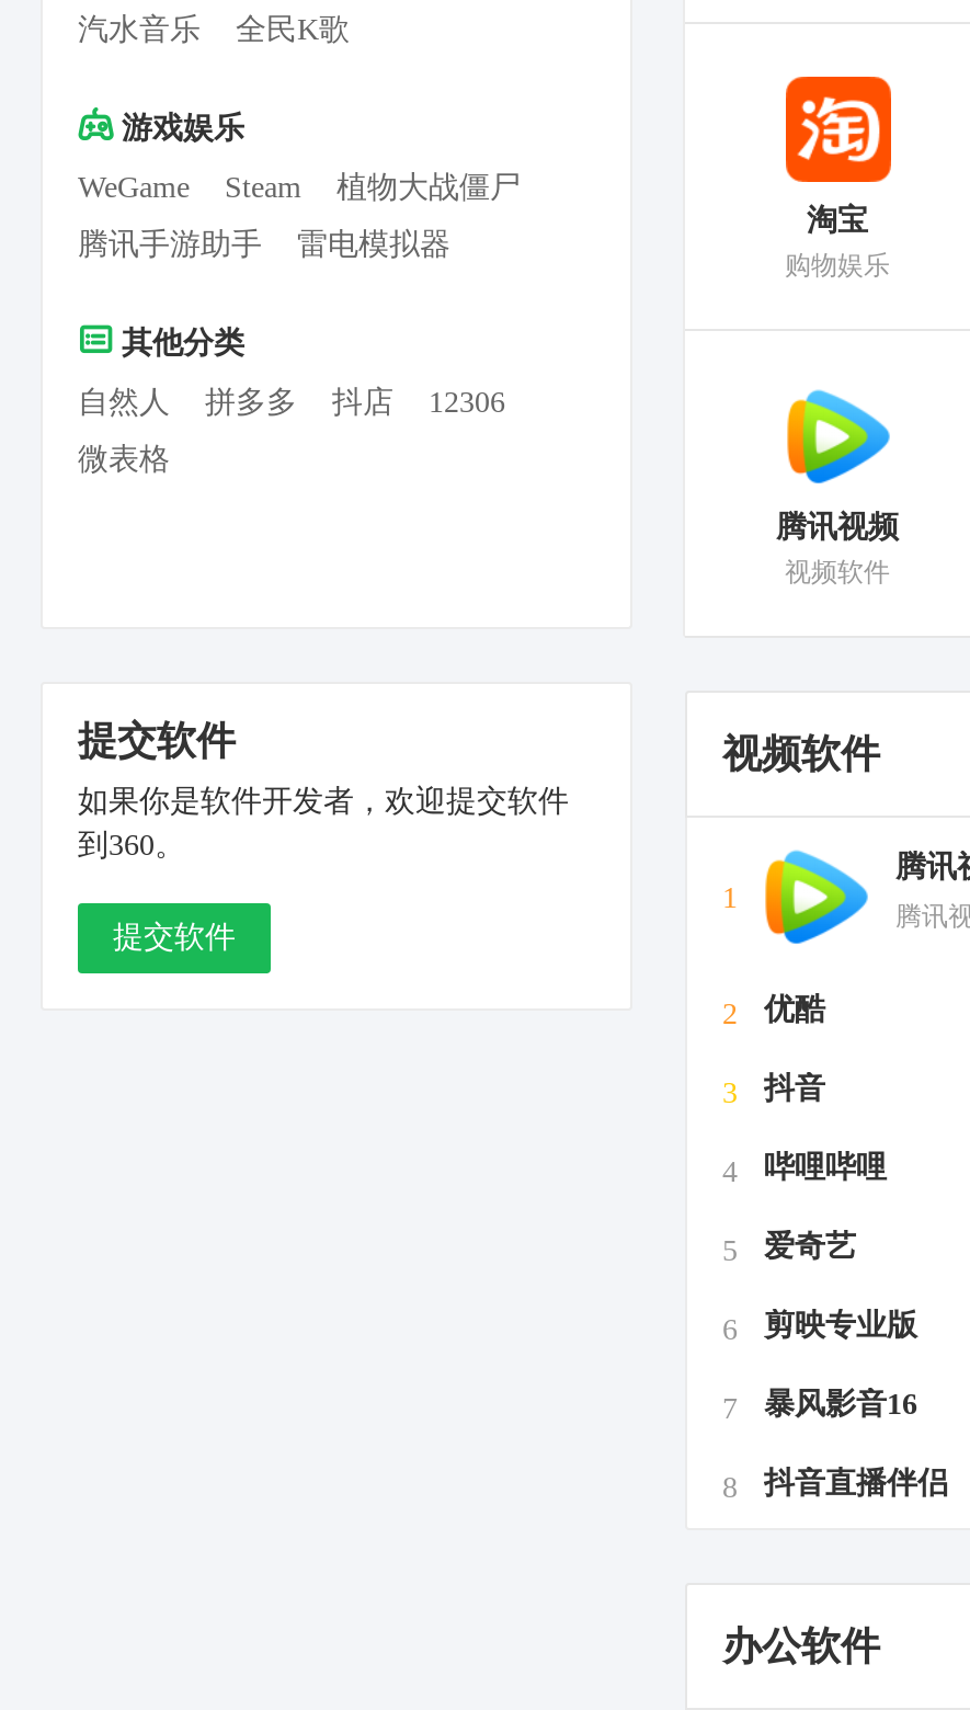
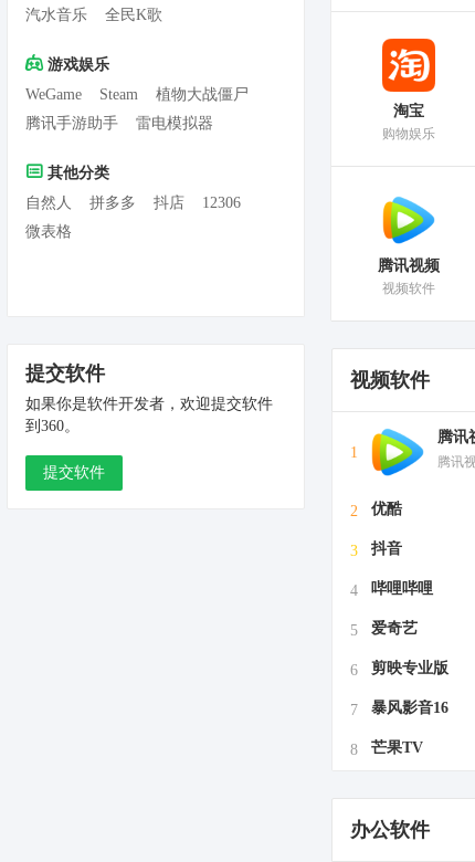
- 抖音直播伴侣
+ 芒果TV
